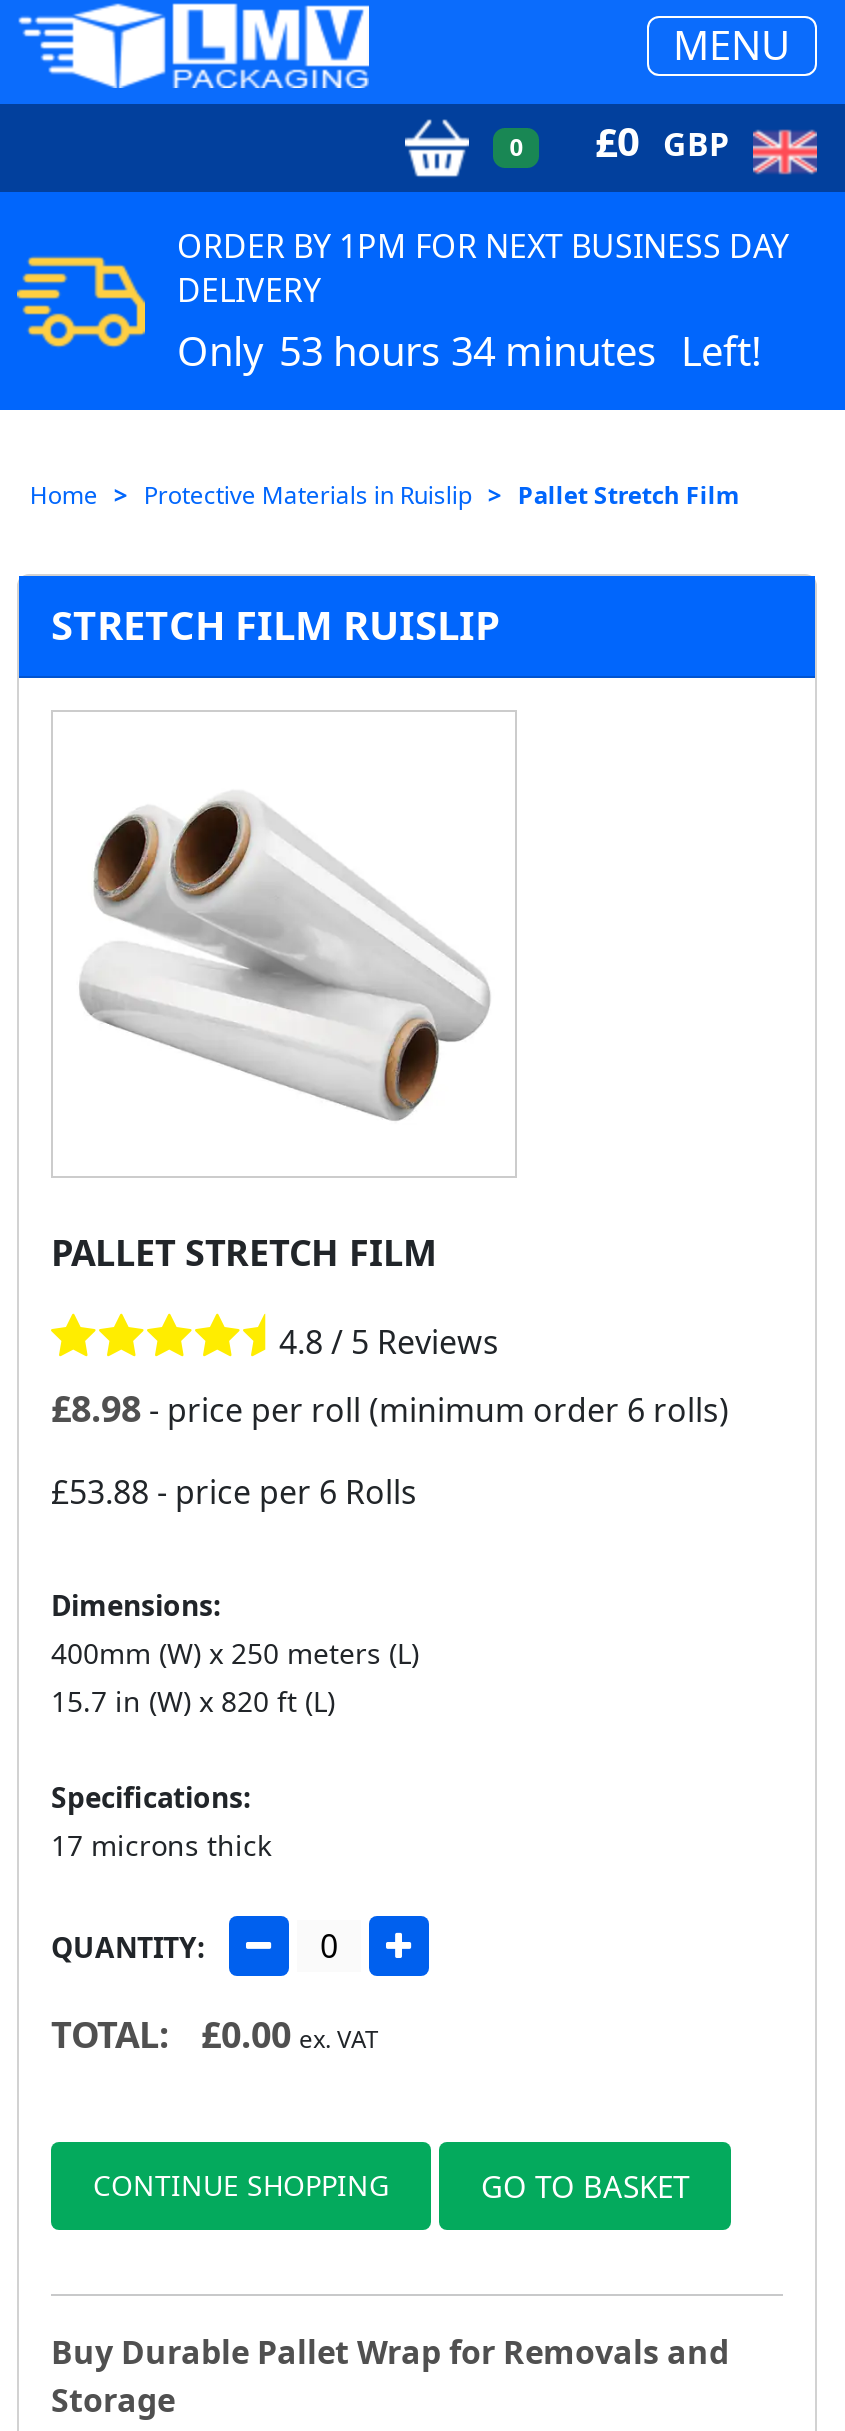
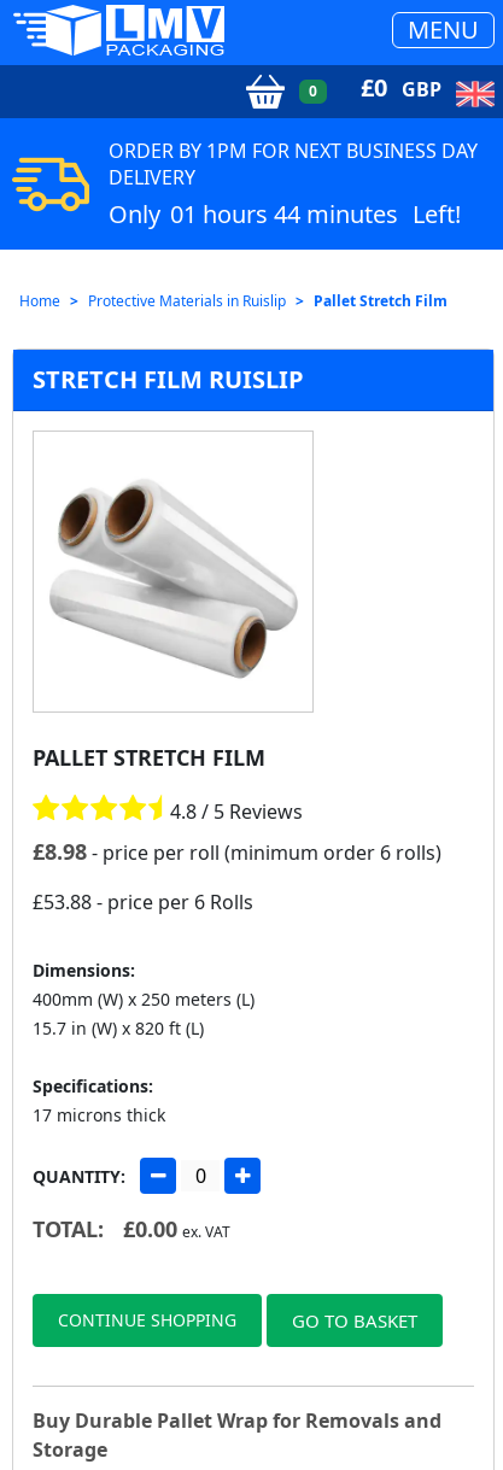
- Only 53 hours 34 minutes Left!
+ Only 01 hours 44 minutes Left!
